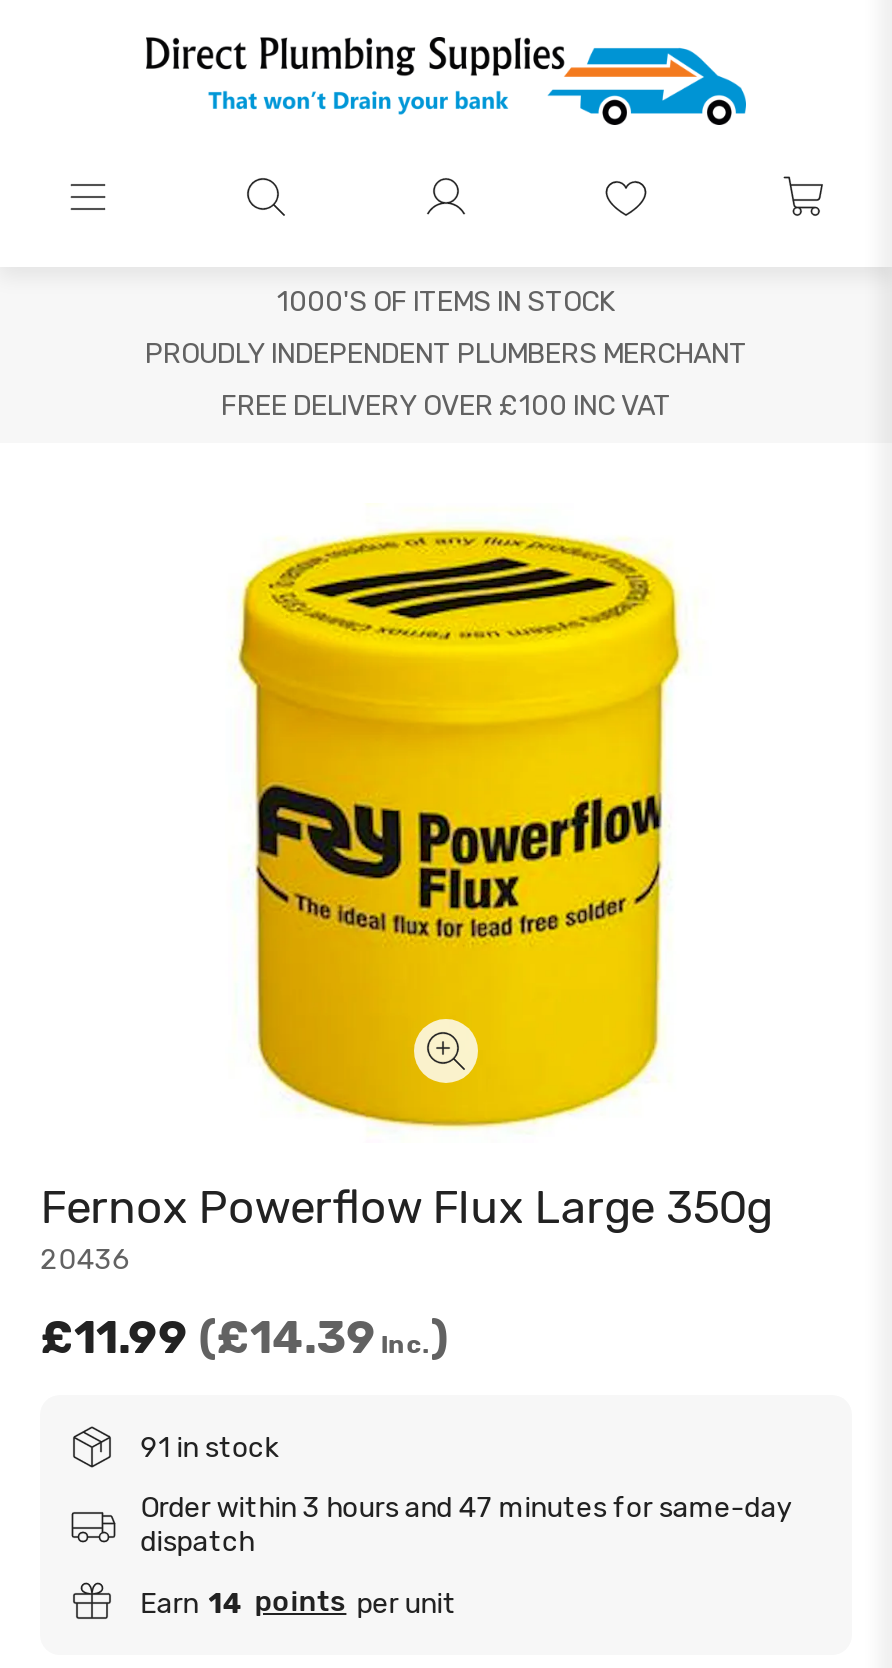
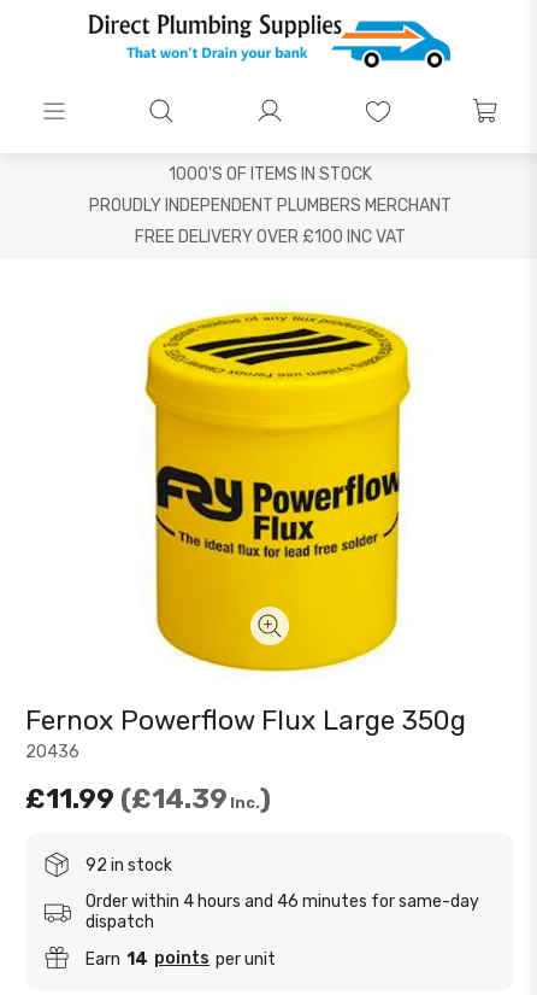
- 91 in stock
+ 92 in stock

- Order within 3 hours and 47 minutes for same-day
+ Order within 4 hours and 46 minutes for same-day
